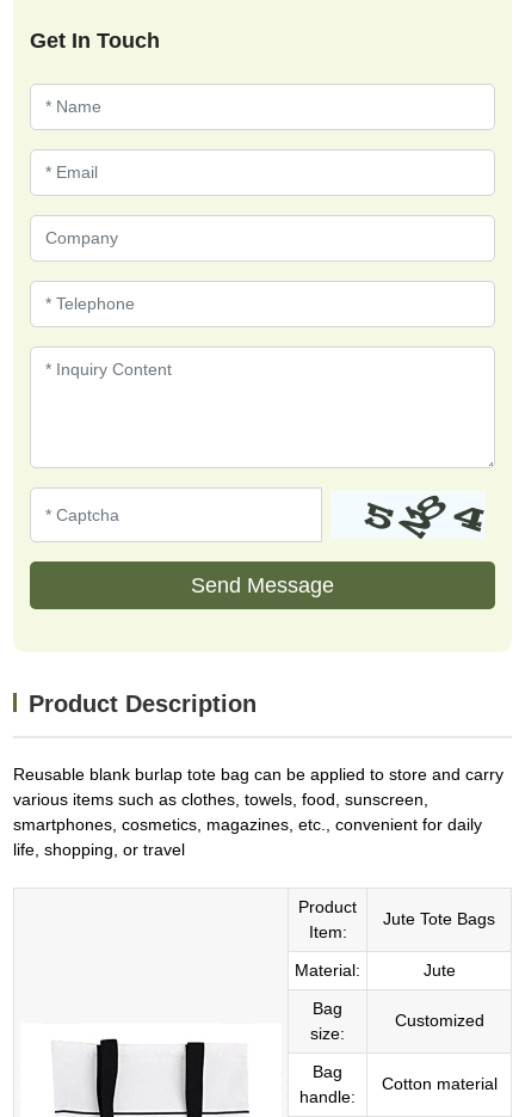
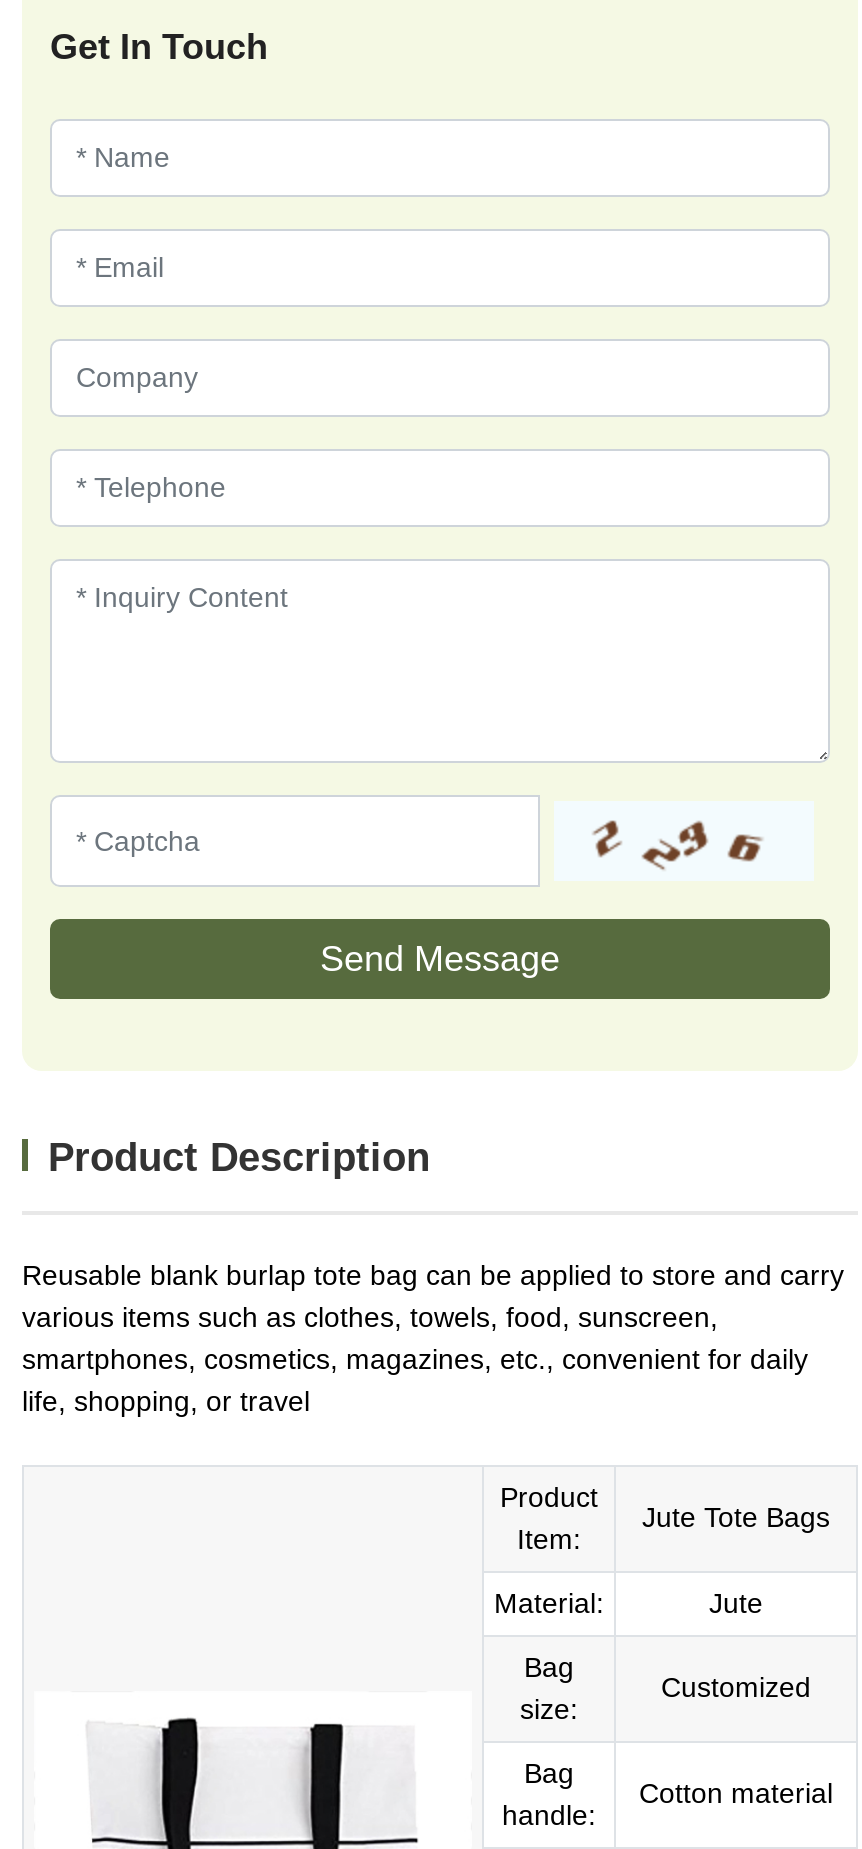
- [image]
+ [image]
